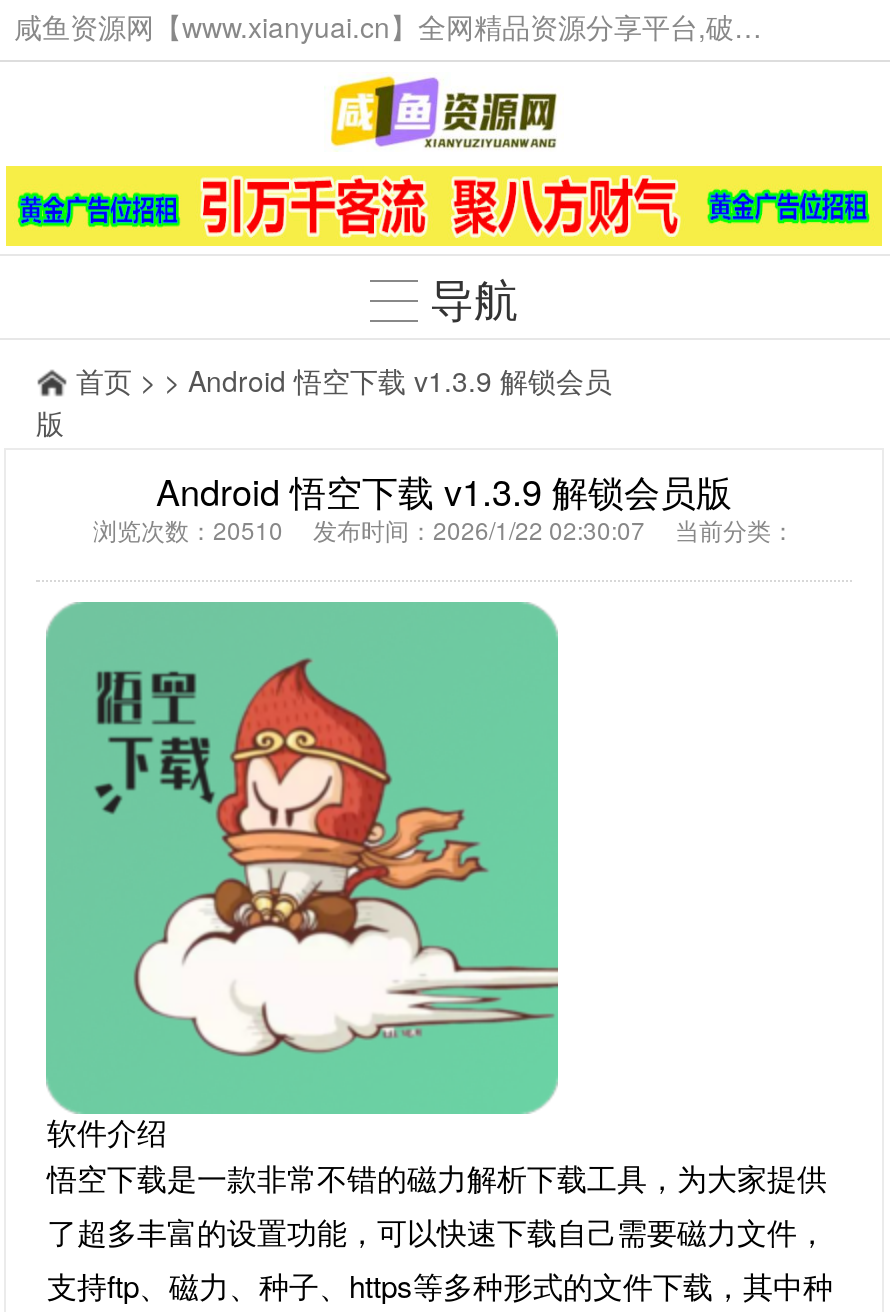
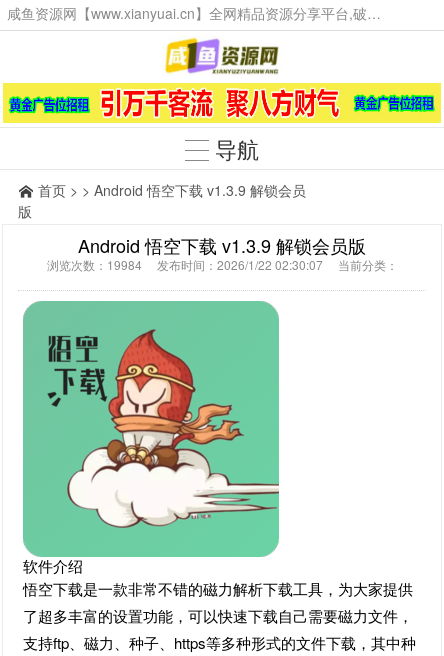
- 浏览次数：20510 发布时间：2026/1/22 02:30:07 当前分类：
+ 浏览次数：19984 发布时间：2026/1/22 02:30:07 当前分类：
